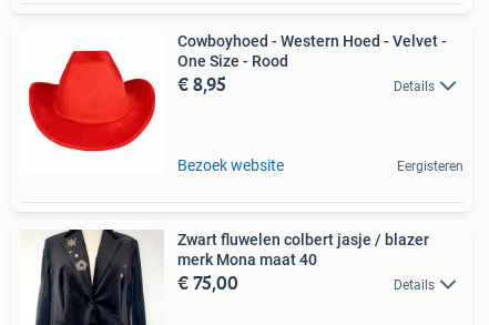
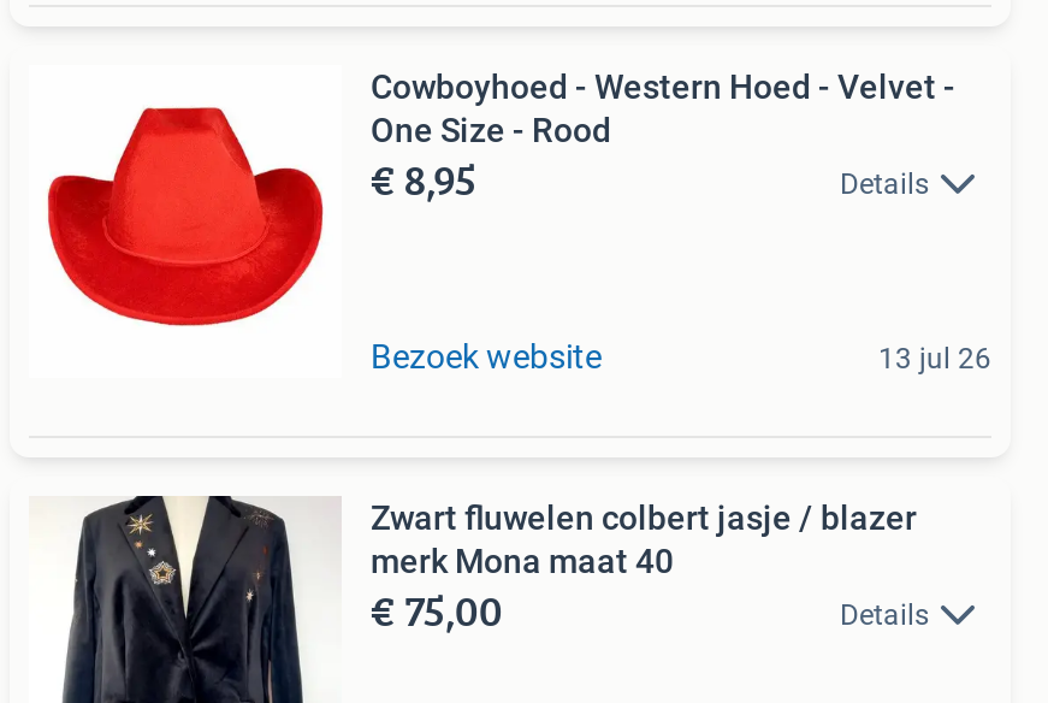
- Eergisteren
+ 13 jul 26
